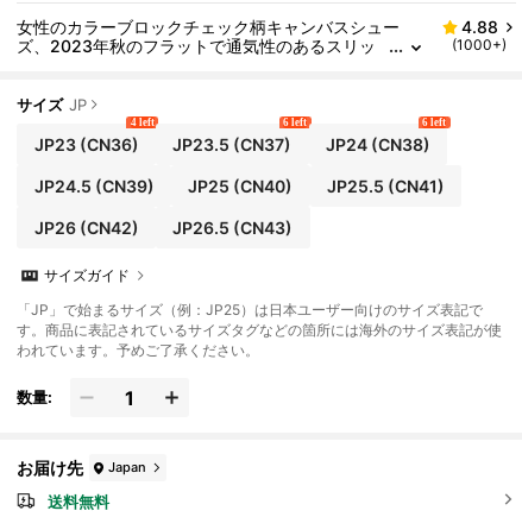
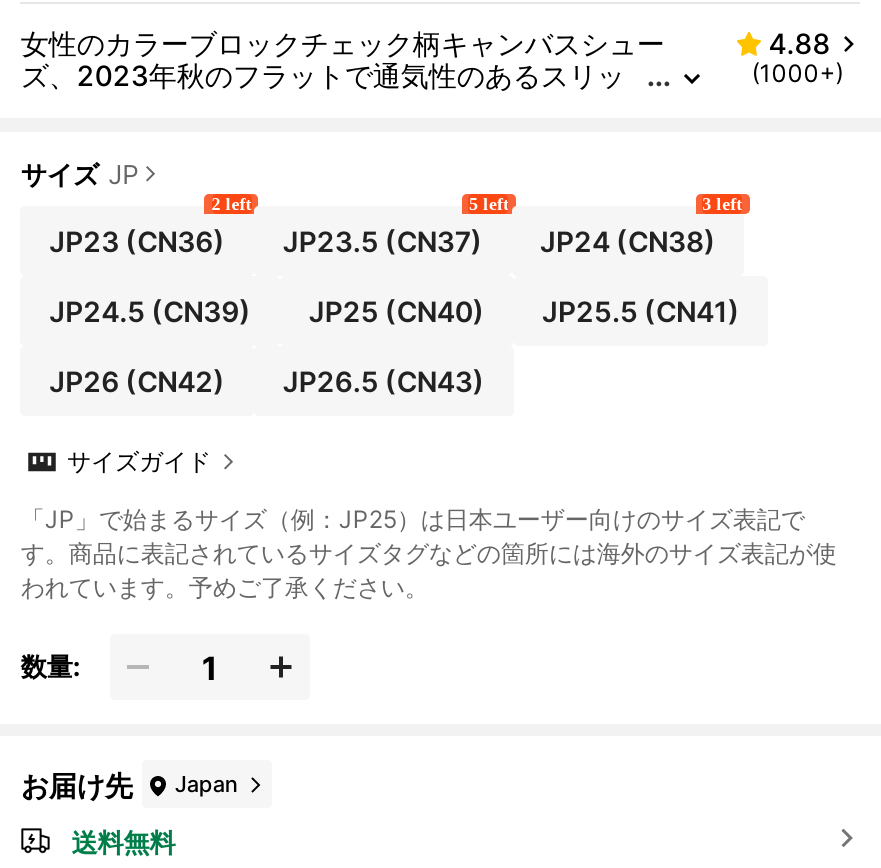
- 4 left
+ 2 left

- 6 left
+ 5 left

- 6 left
+ 3 left
